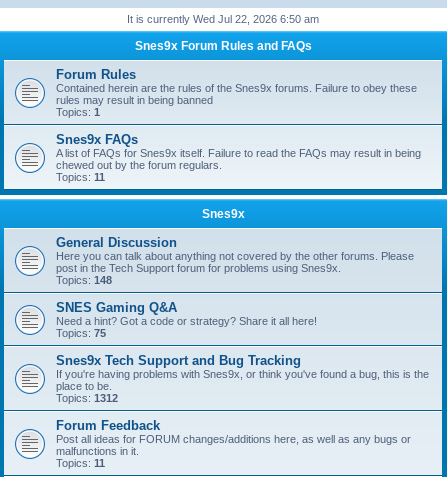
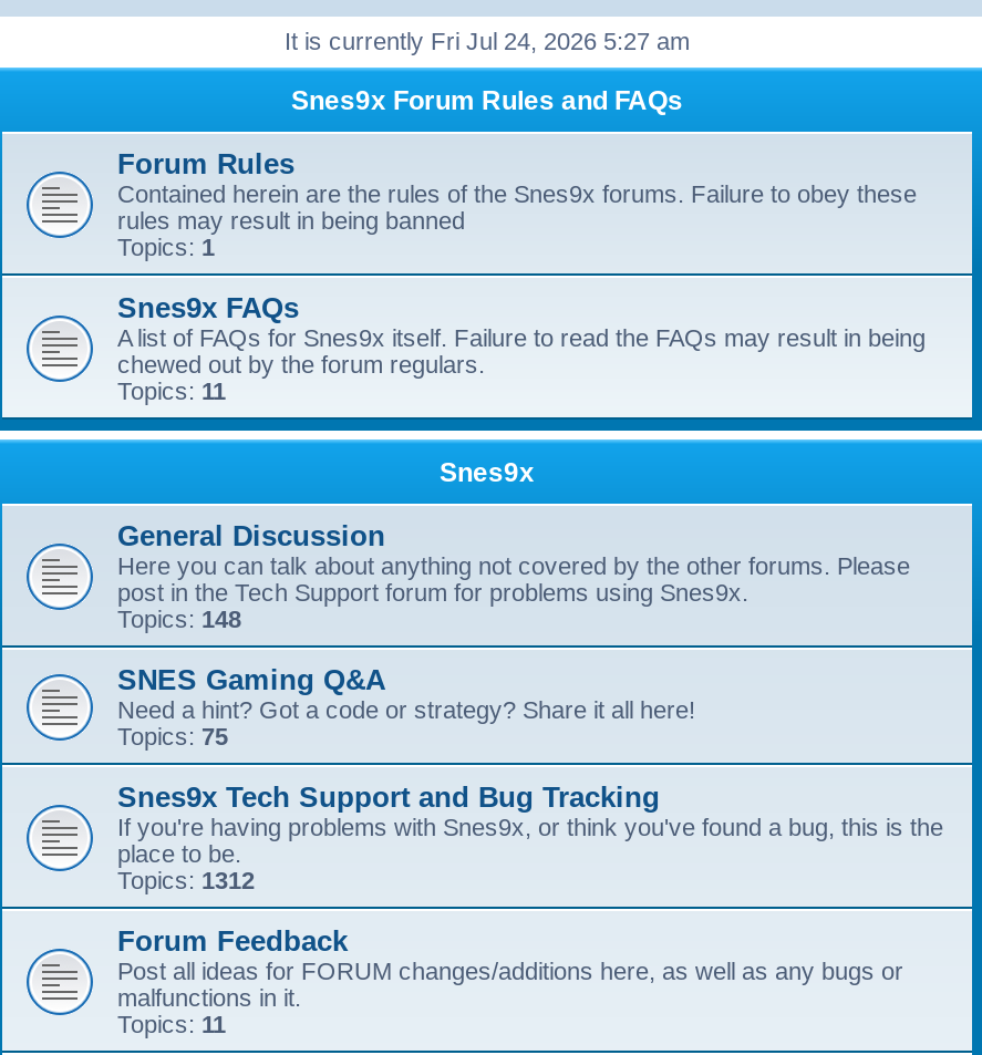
- It is currently Wed Jul 22, 2026 6:50 am
+ It is currently Fri Jul 24, 2026 5:27 am
